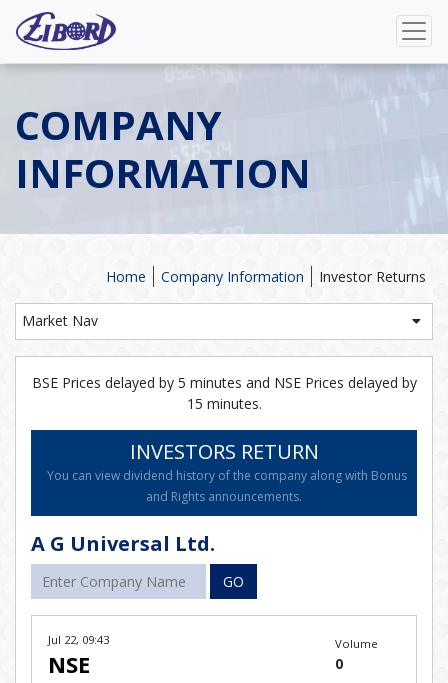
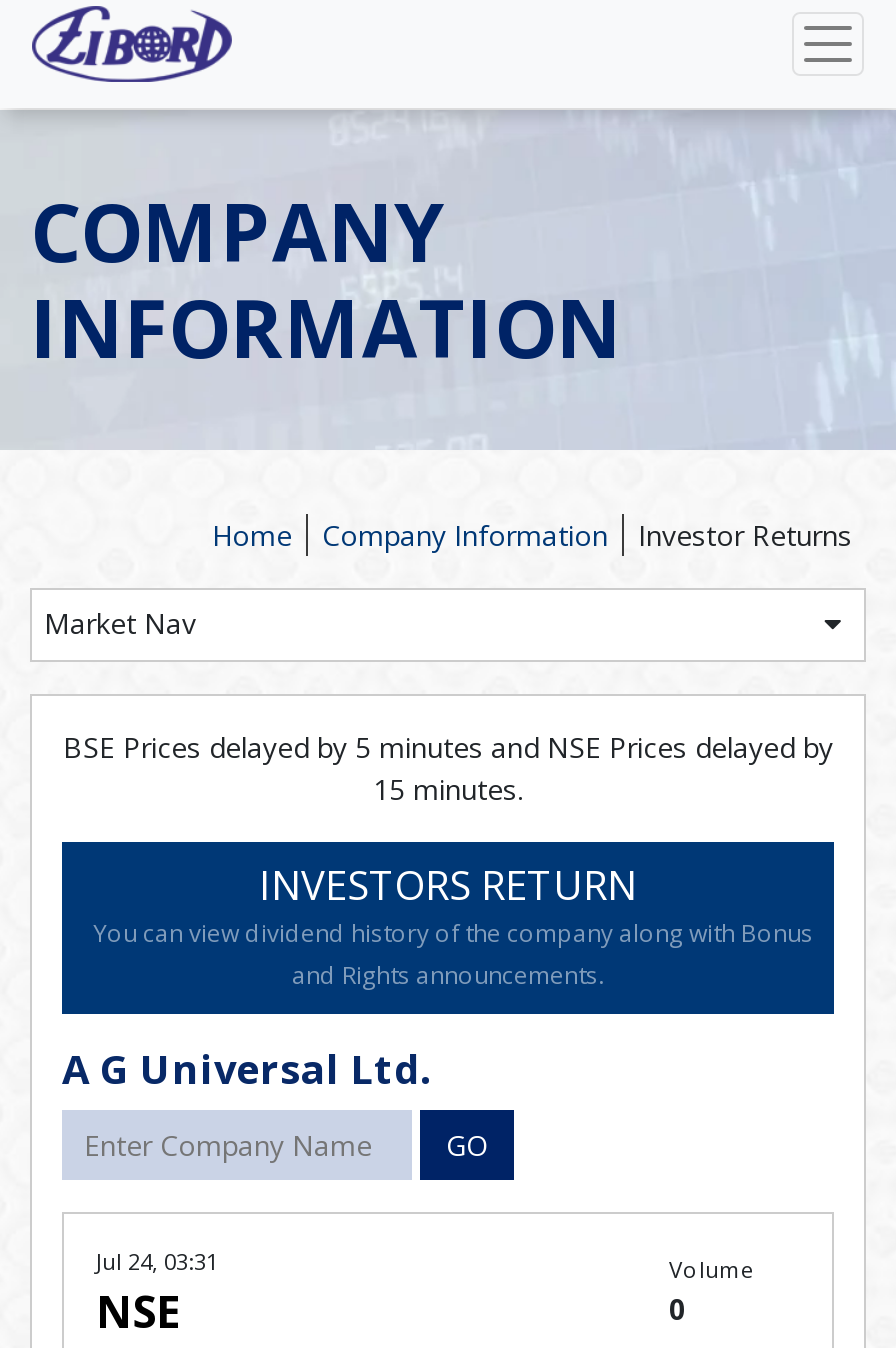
- Jul 22, 09:43
+ Jul 24, 03:31
